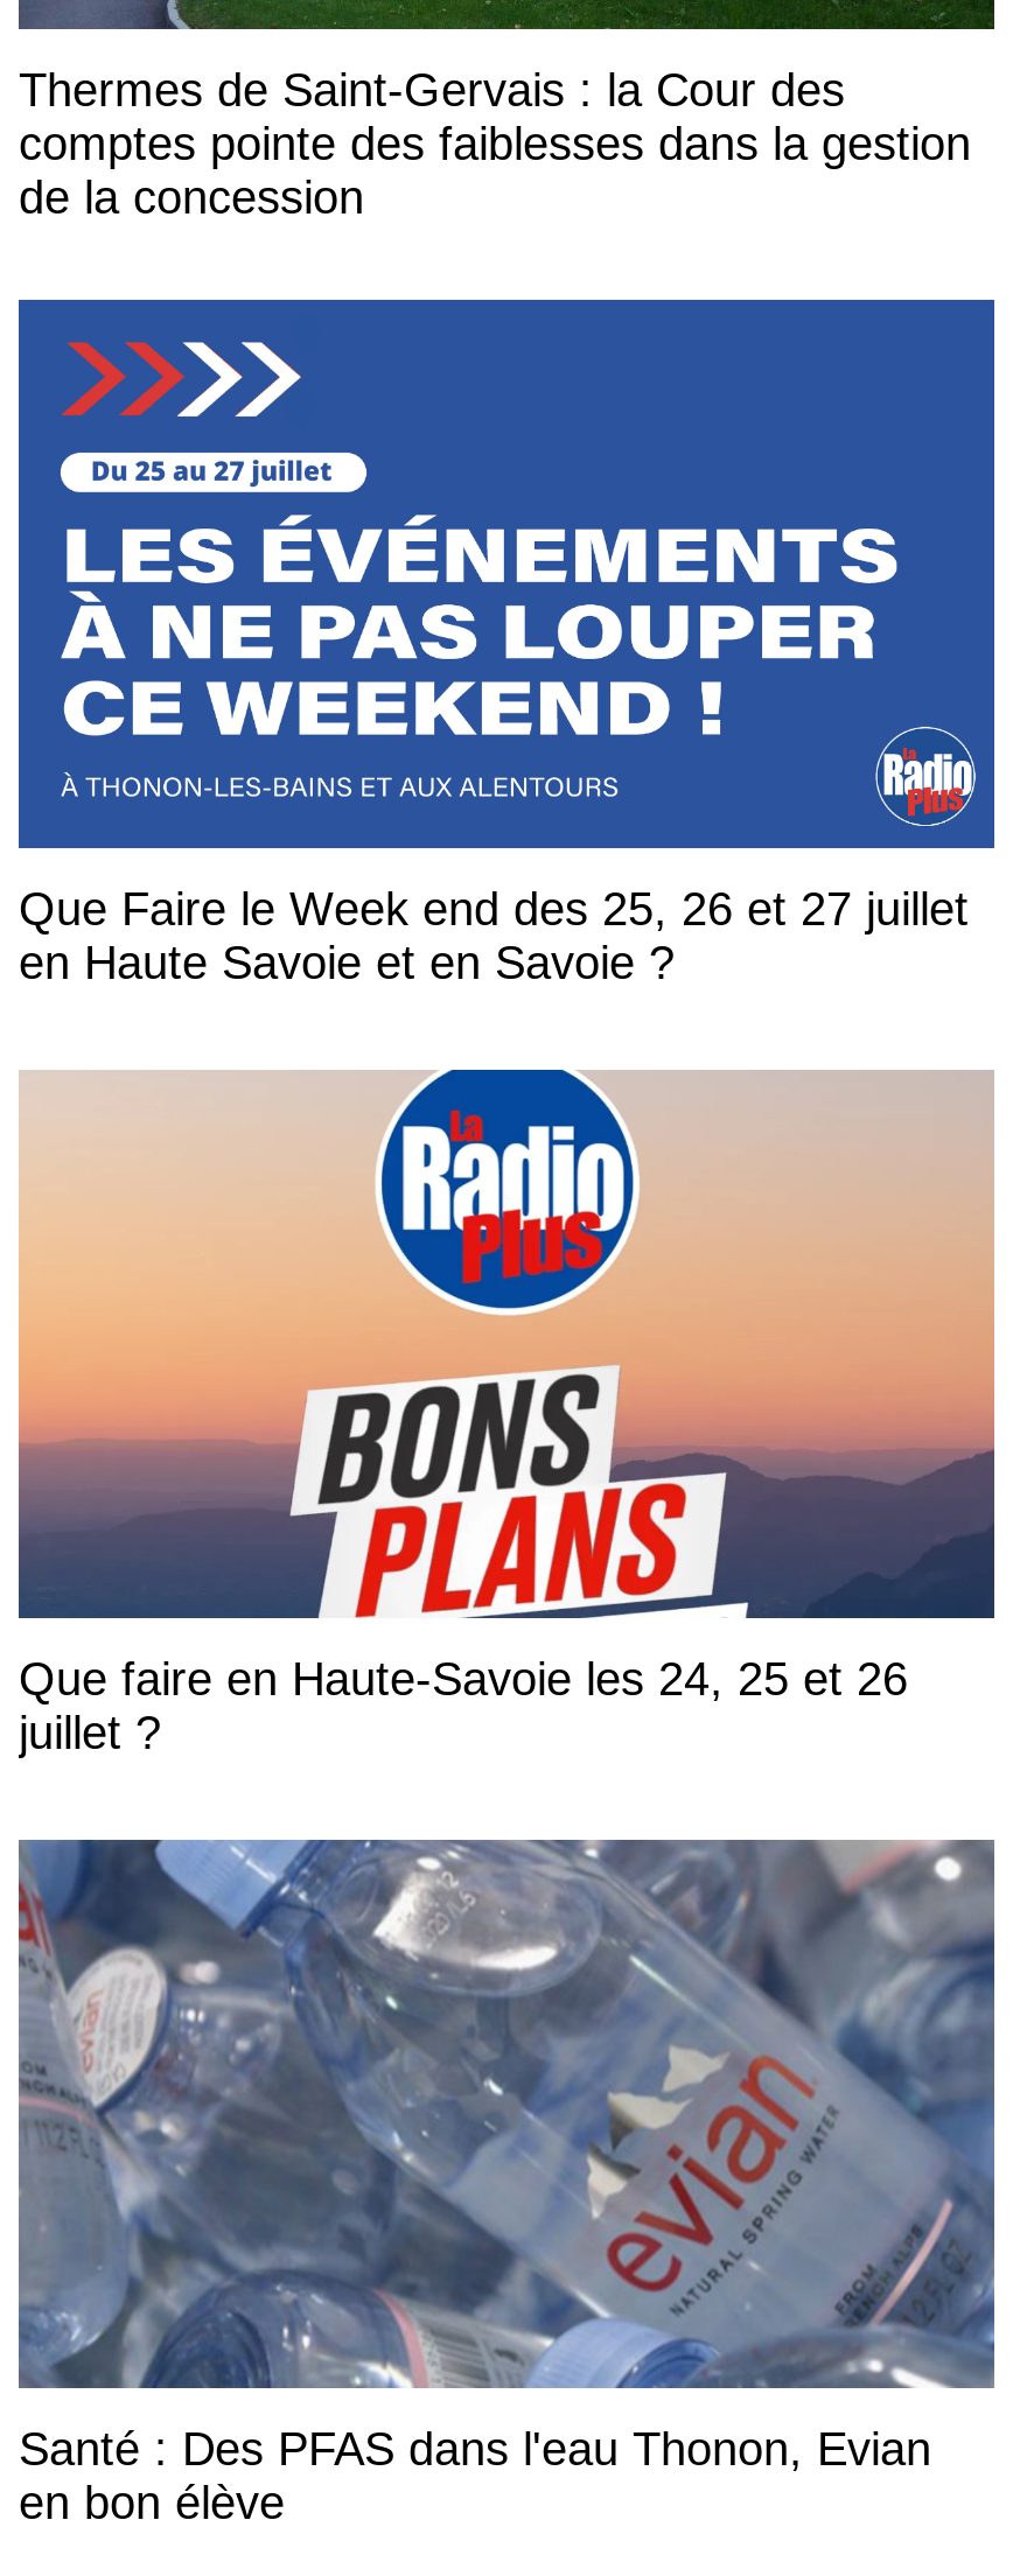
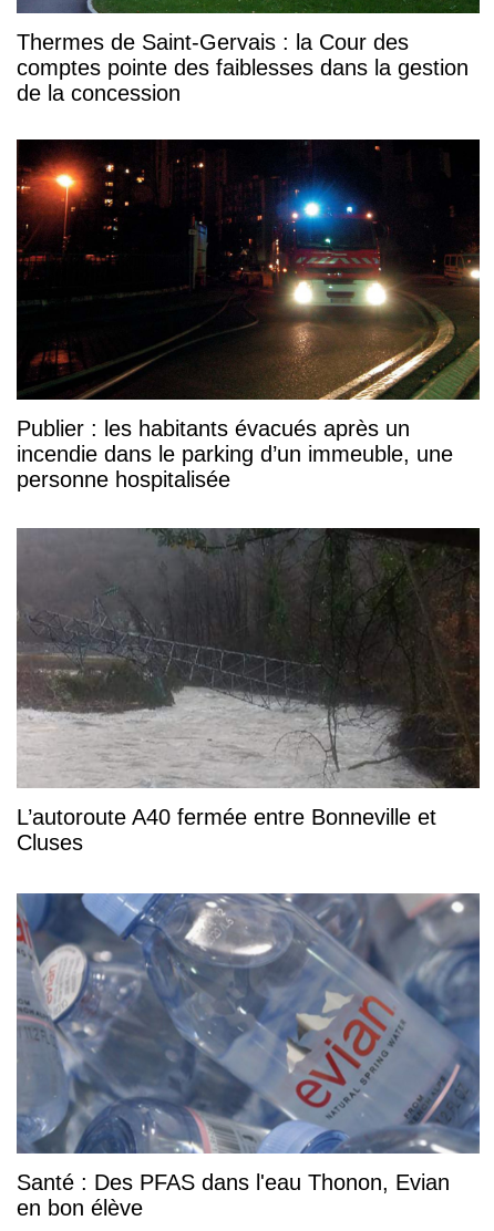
- [image]
- Que Faire le Week end des 25, 26 et 27 juillet
- en Haute Savoie et en Savoie ?
+ [image]
+ Publier : les habitants évacués après un
+ incendie dans le parking d’un immeuble, une
+ personne hospitalisée

- [image]
- Que faire en Haute-Savoie les 24, 25 et 26
- juillet ?
+ [image]
+ L’autoroute A40 fermée entre Bonneville et
+ Cluses
